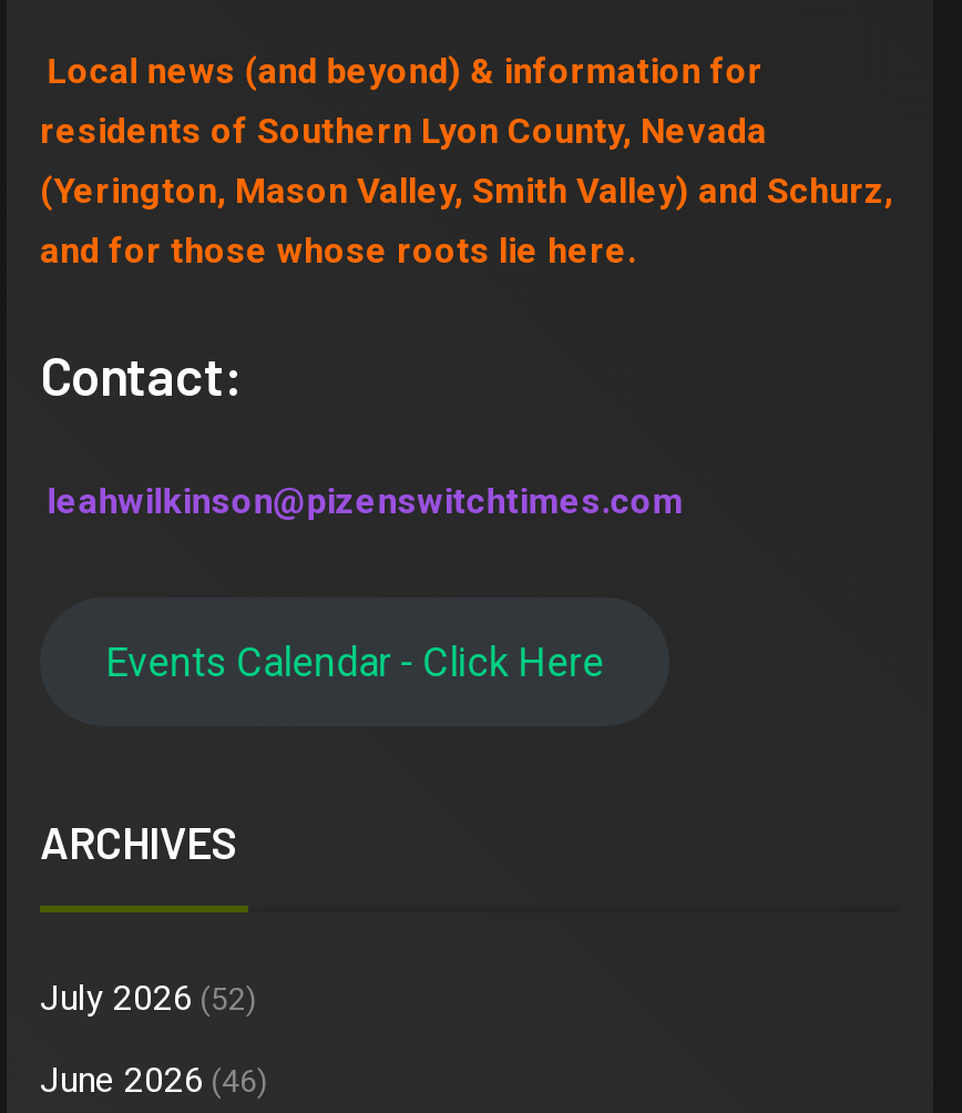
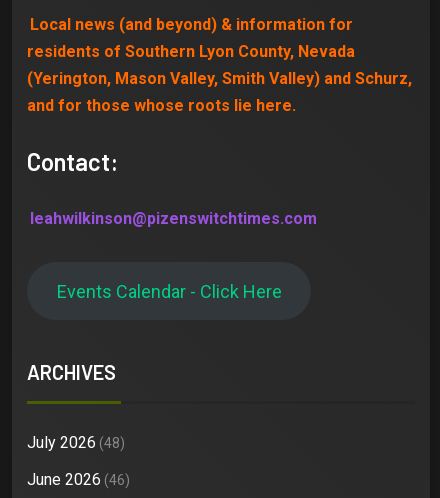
- July 2026 (52)
+ July 2026 (48)
